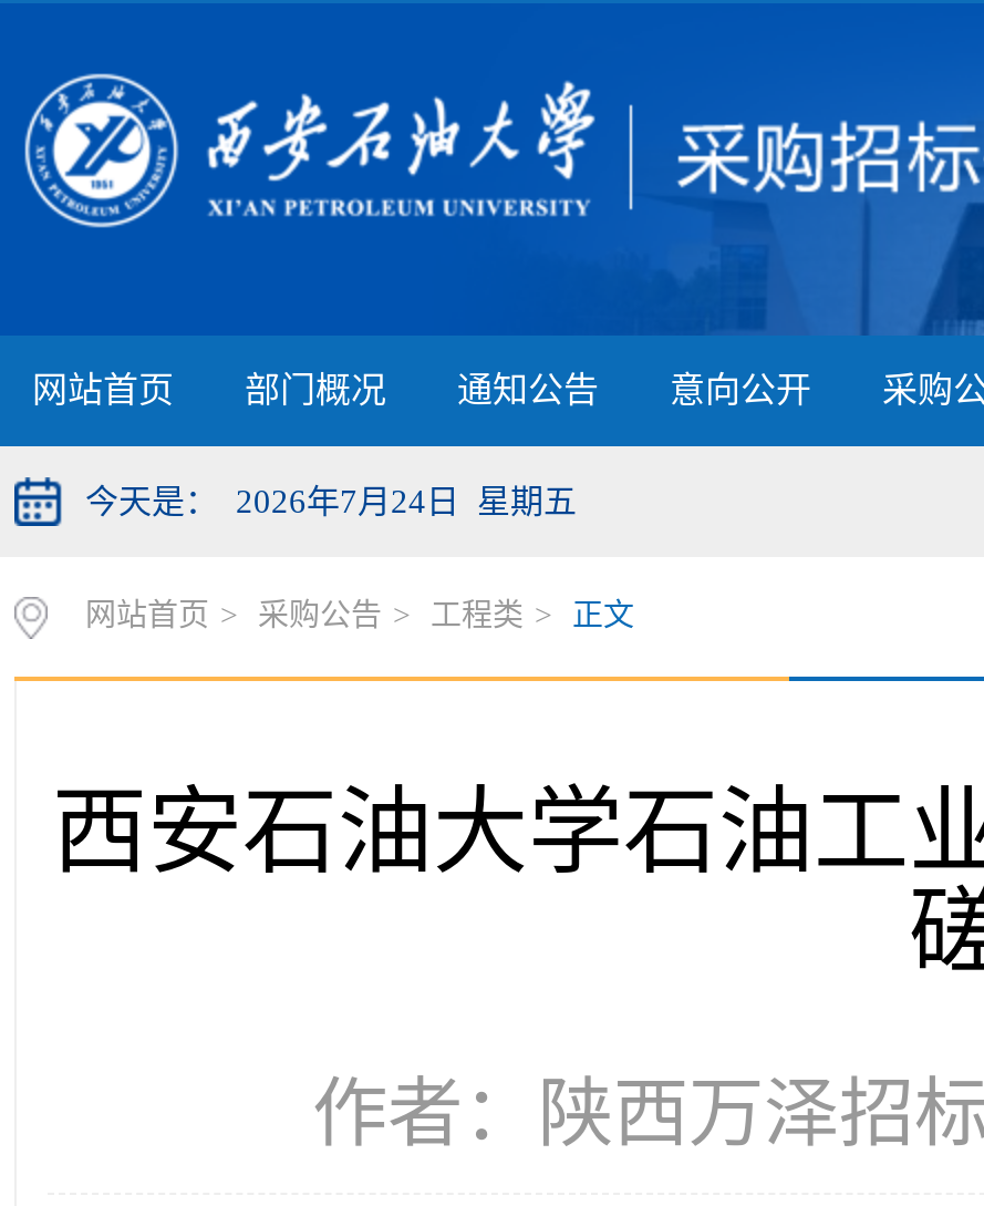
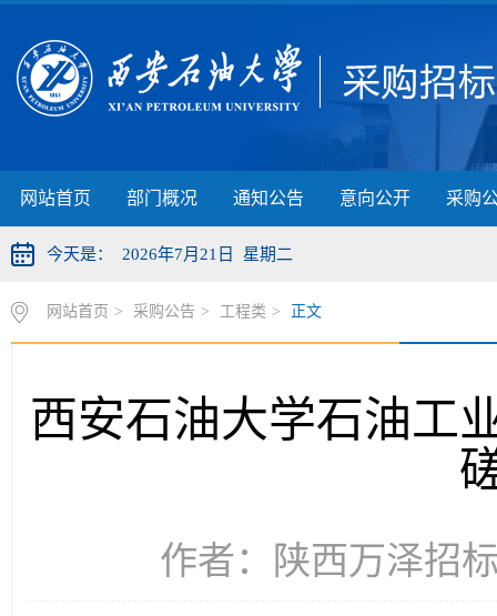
- 今天是： 2026年7月24日 星期五
+ 今天是： 2026年7月21日 星期二
